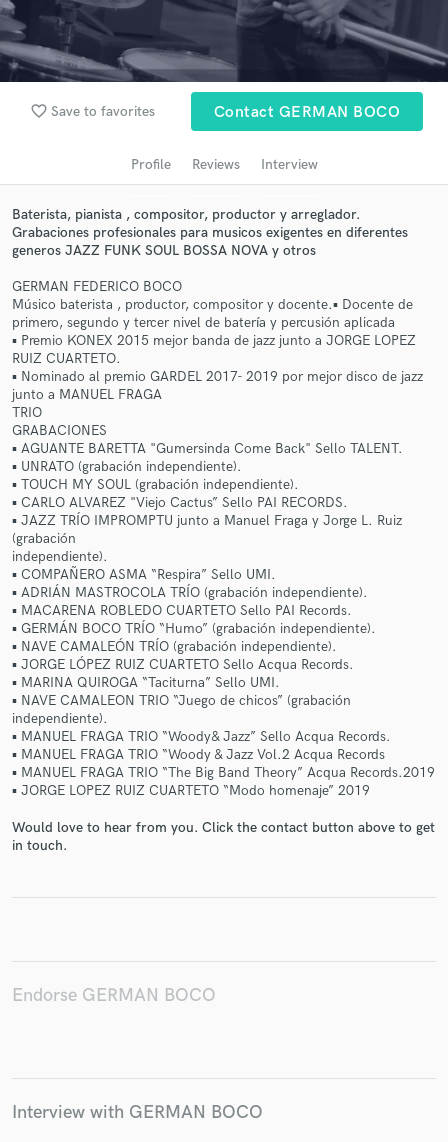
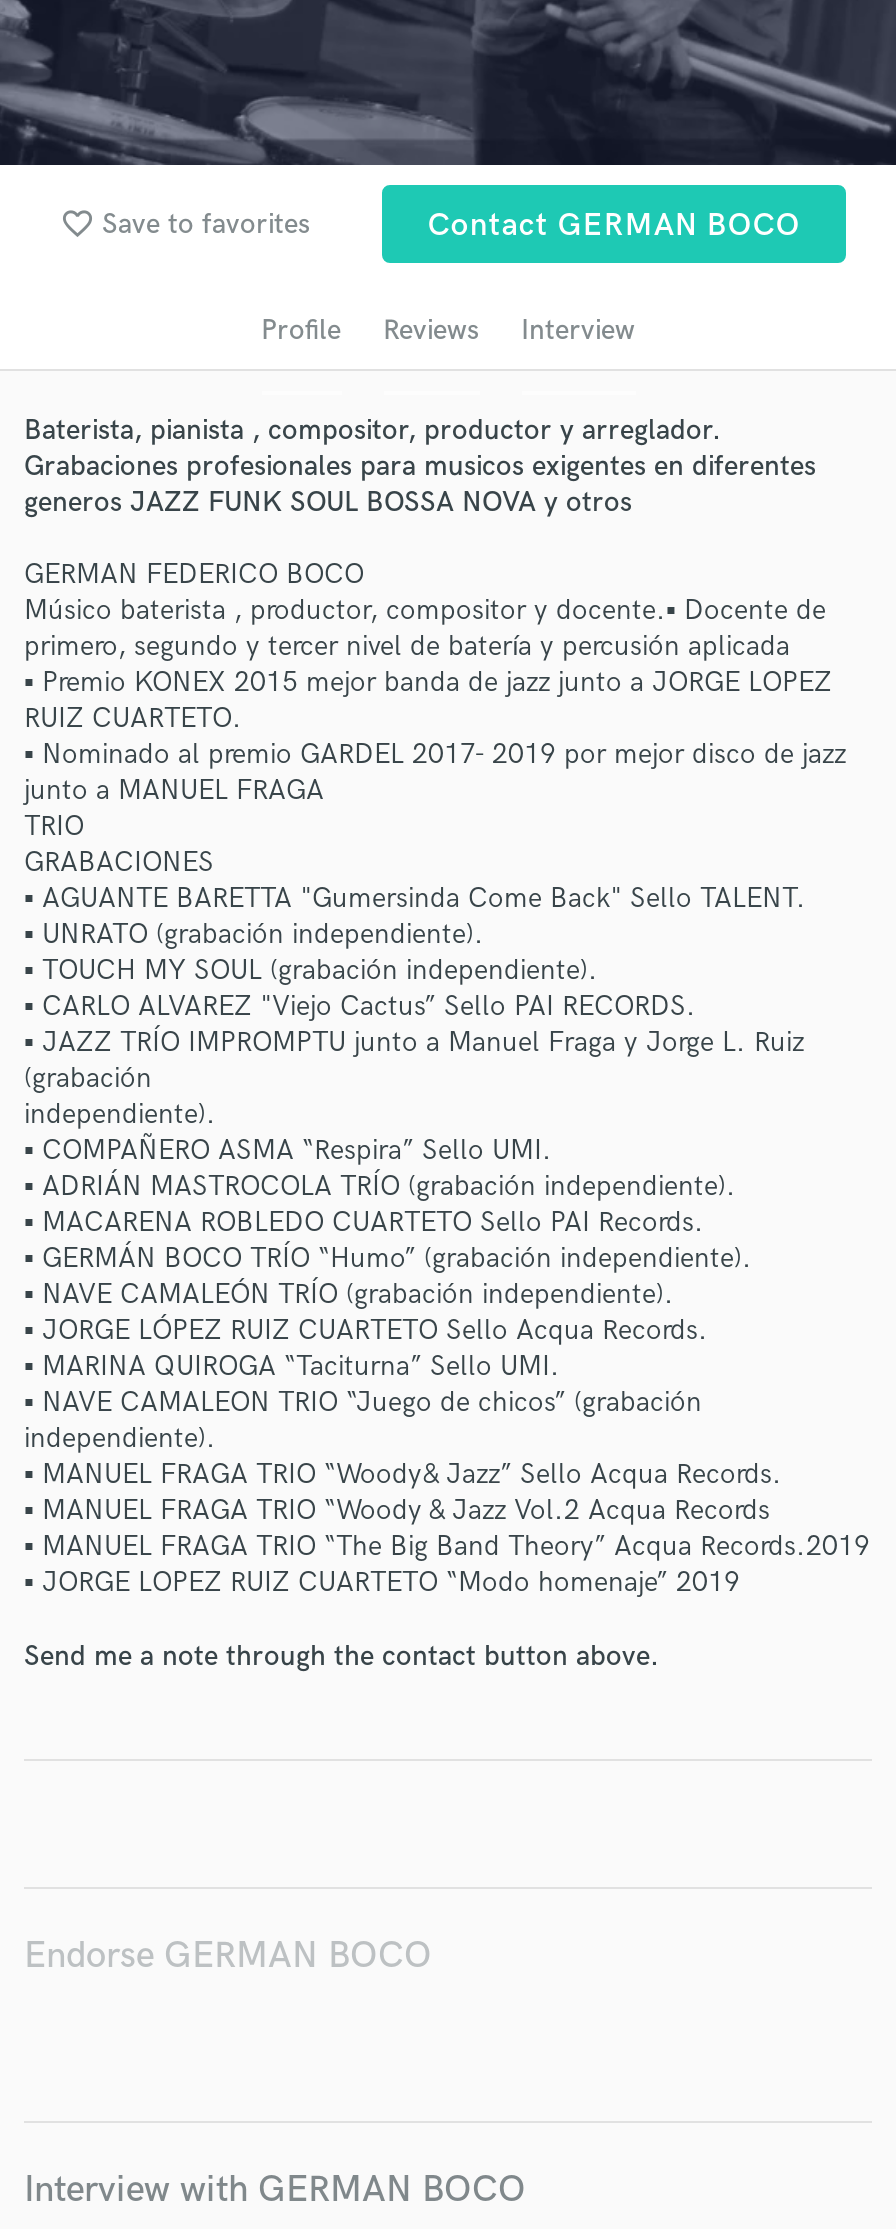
- Would love to hear from you. Click the contact button above to get
- in touch.
+ Send me a note through the contact button above.
